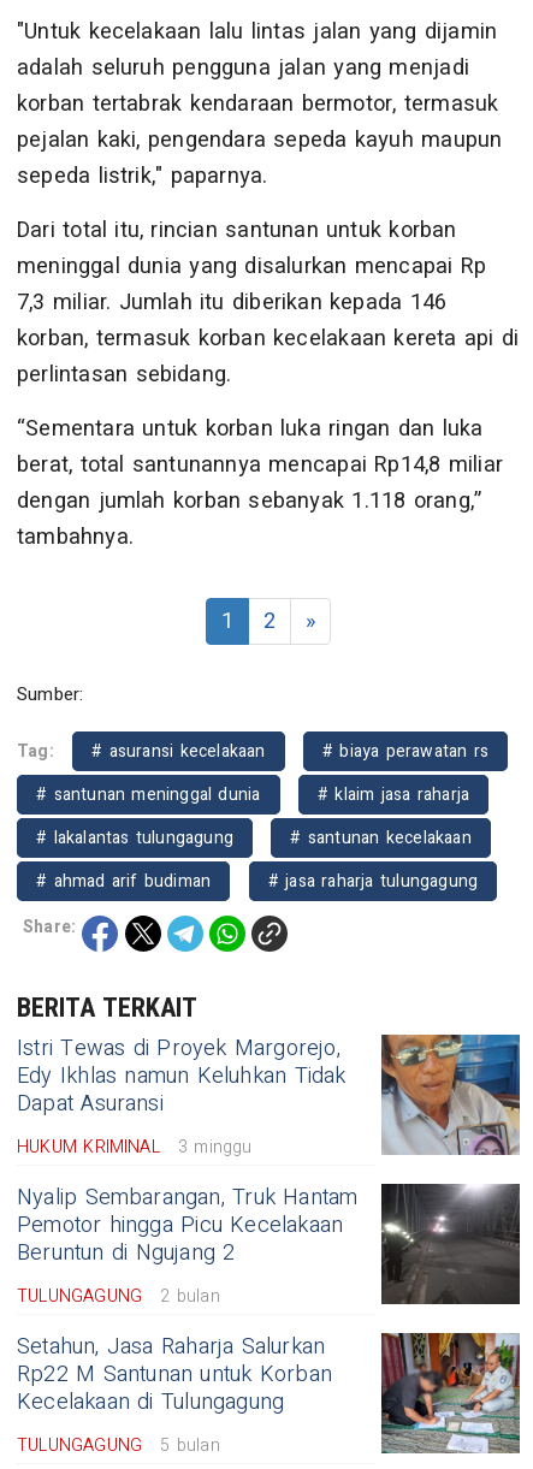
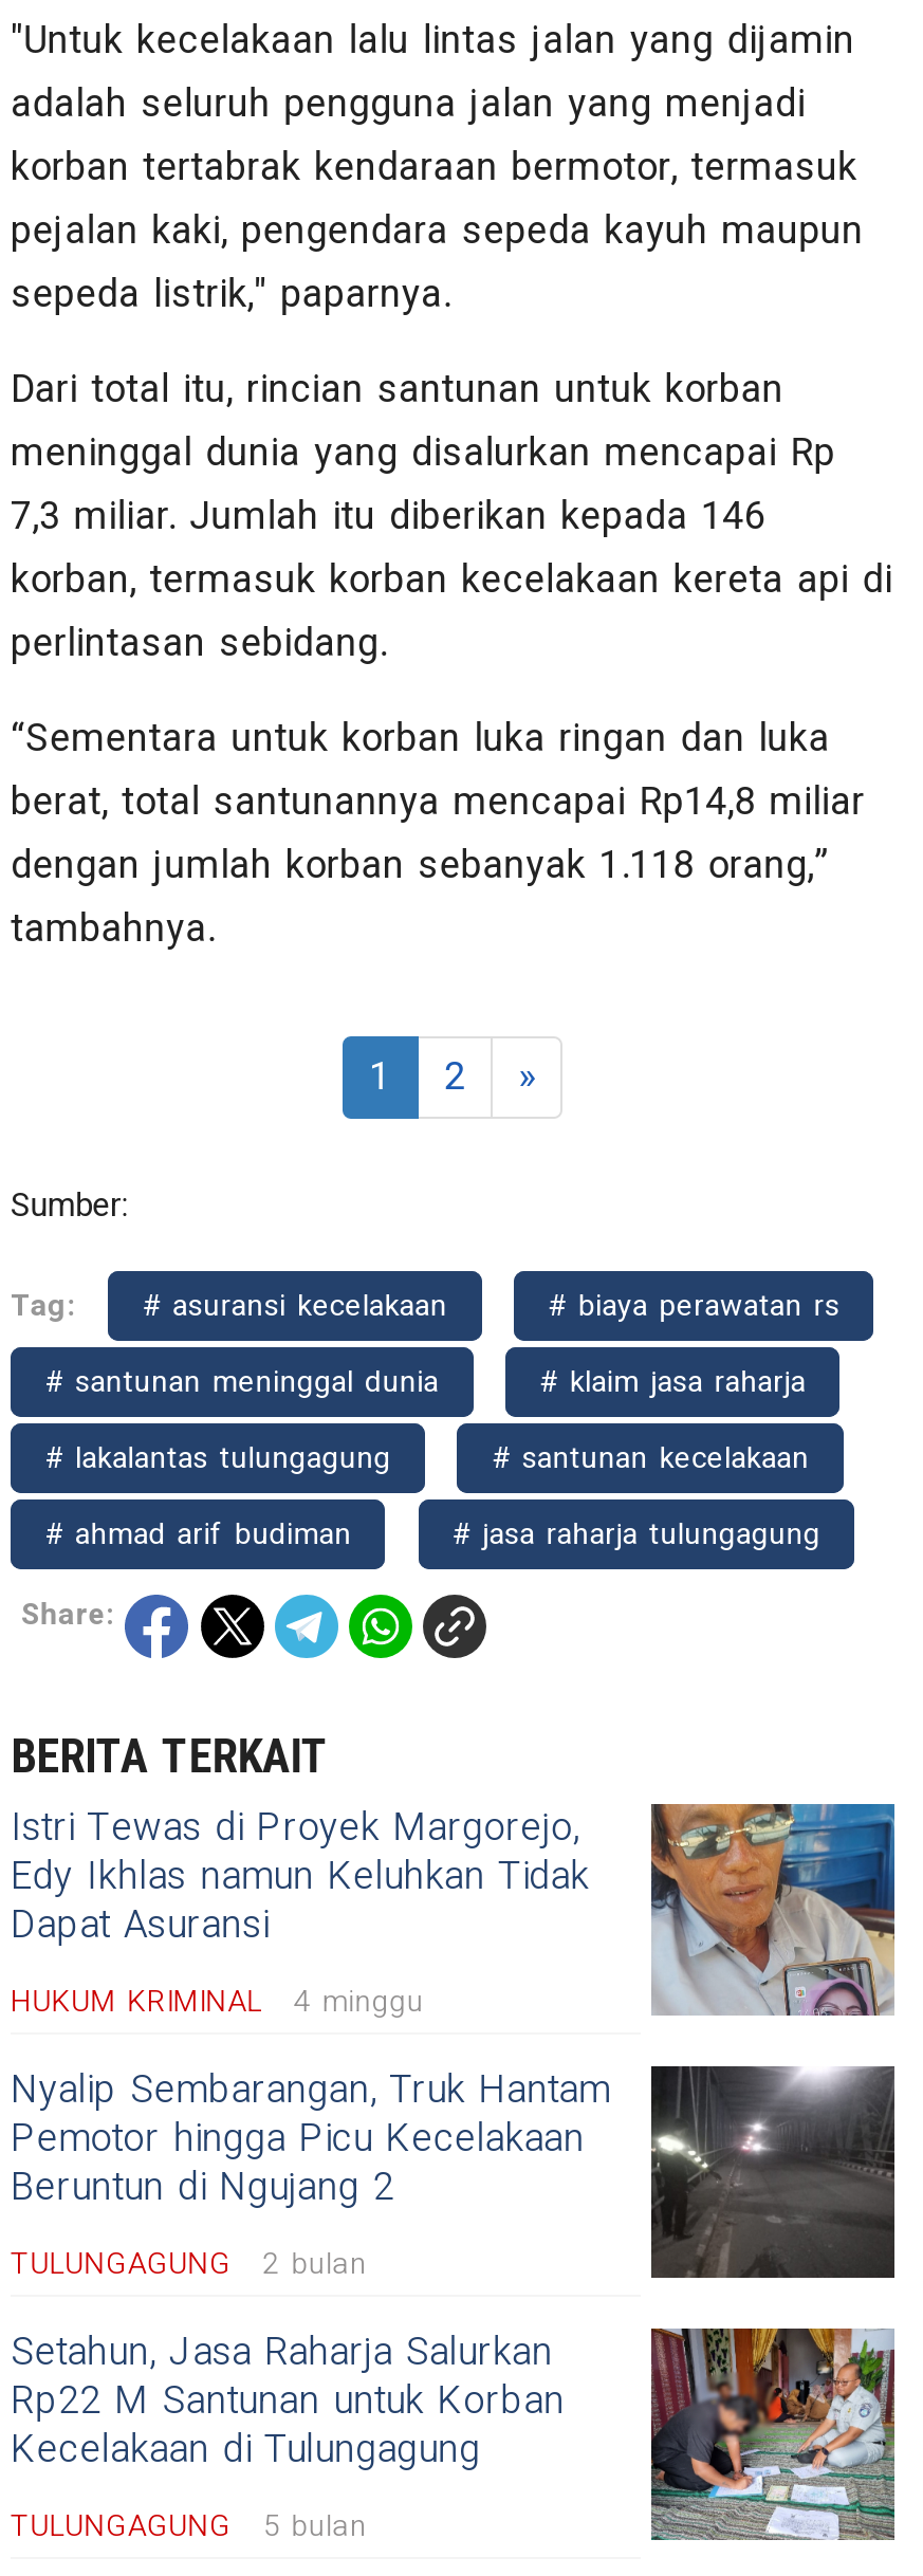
- HUKUM KRIMINAL 3 minggu
+ HUKUM KRIMINAL 4 minggu
